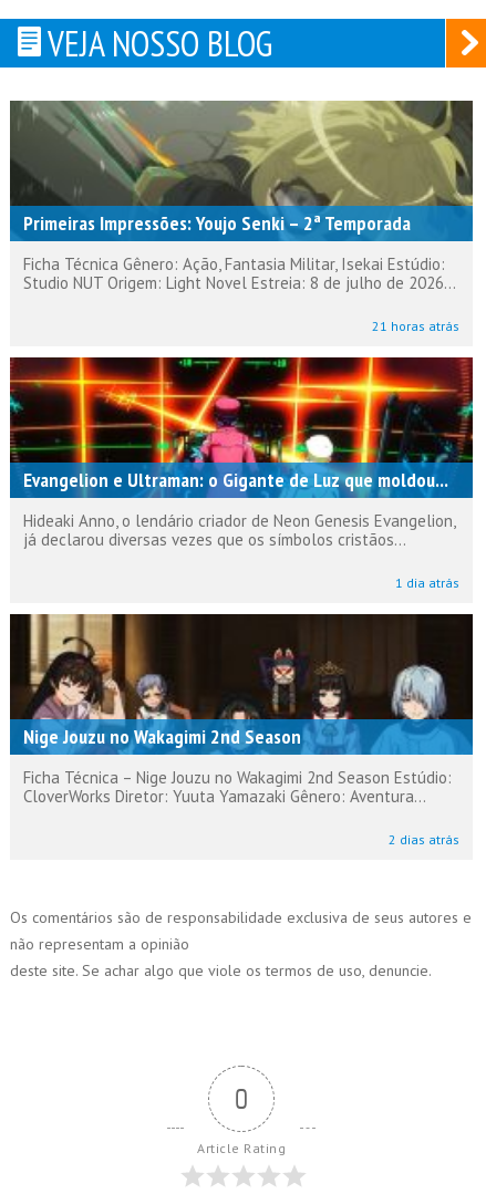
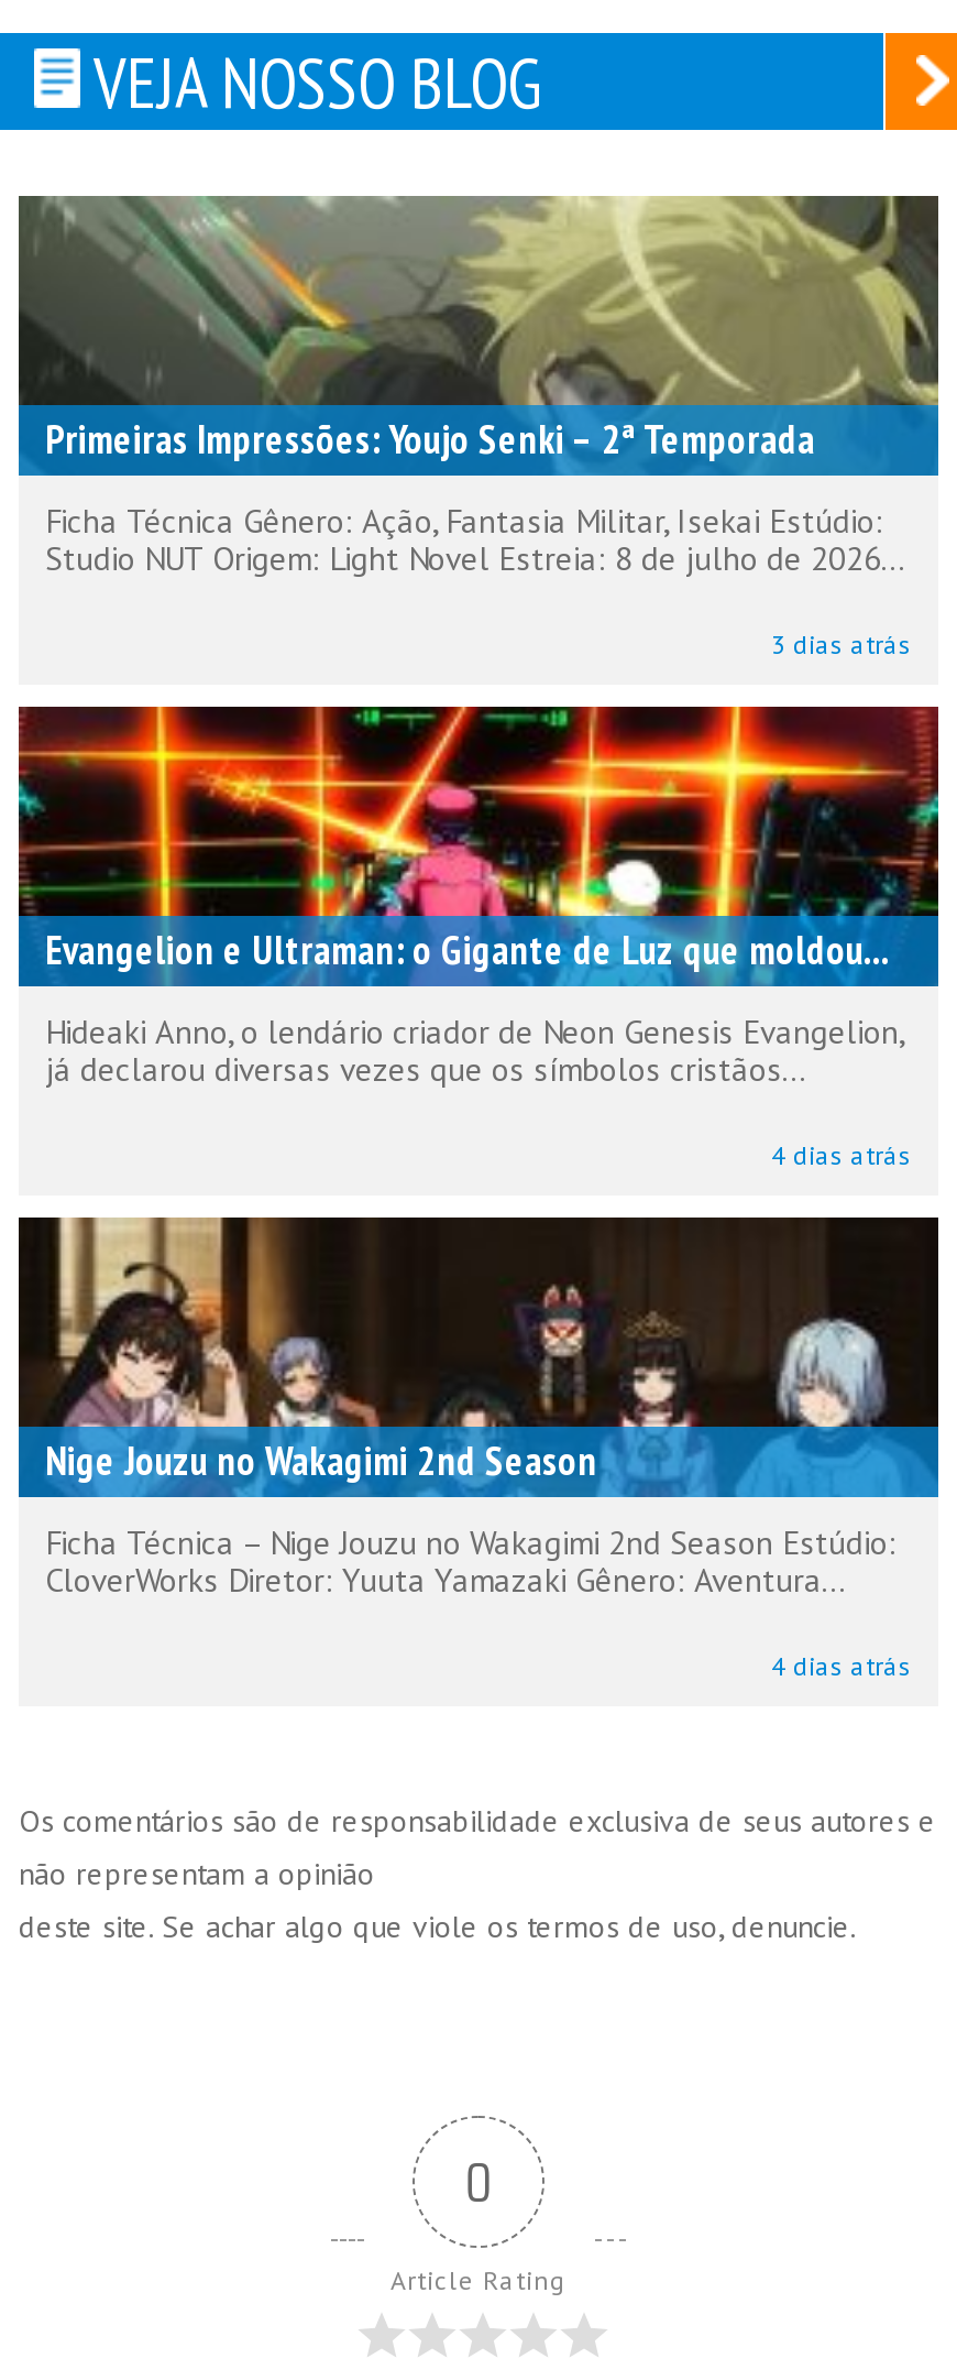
- 21 horas atrás
+ 3 dias atrás

- 1 dia atrás
+ 4 dias atrás

- 2 dias atrás
+ 4 dias atrás
